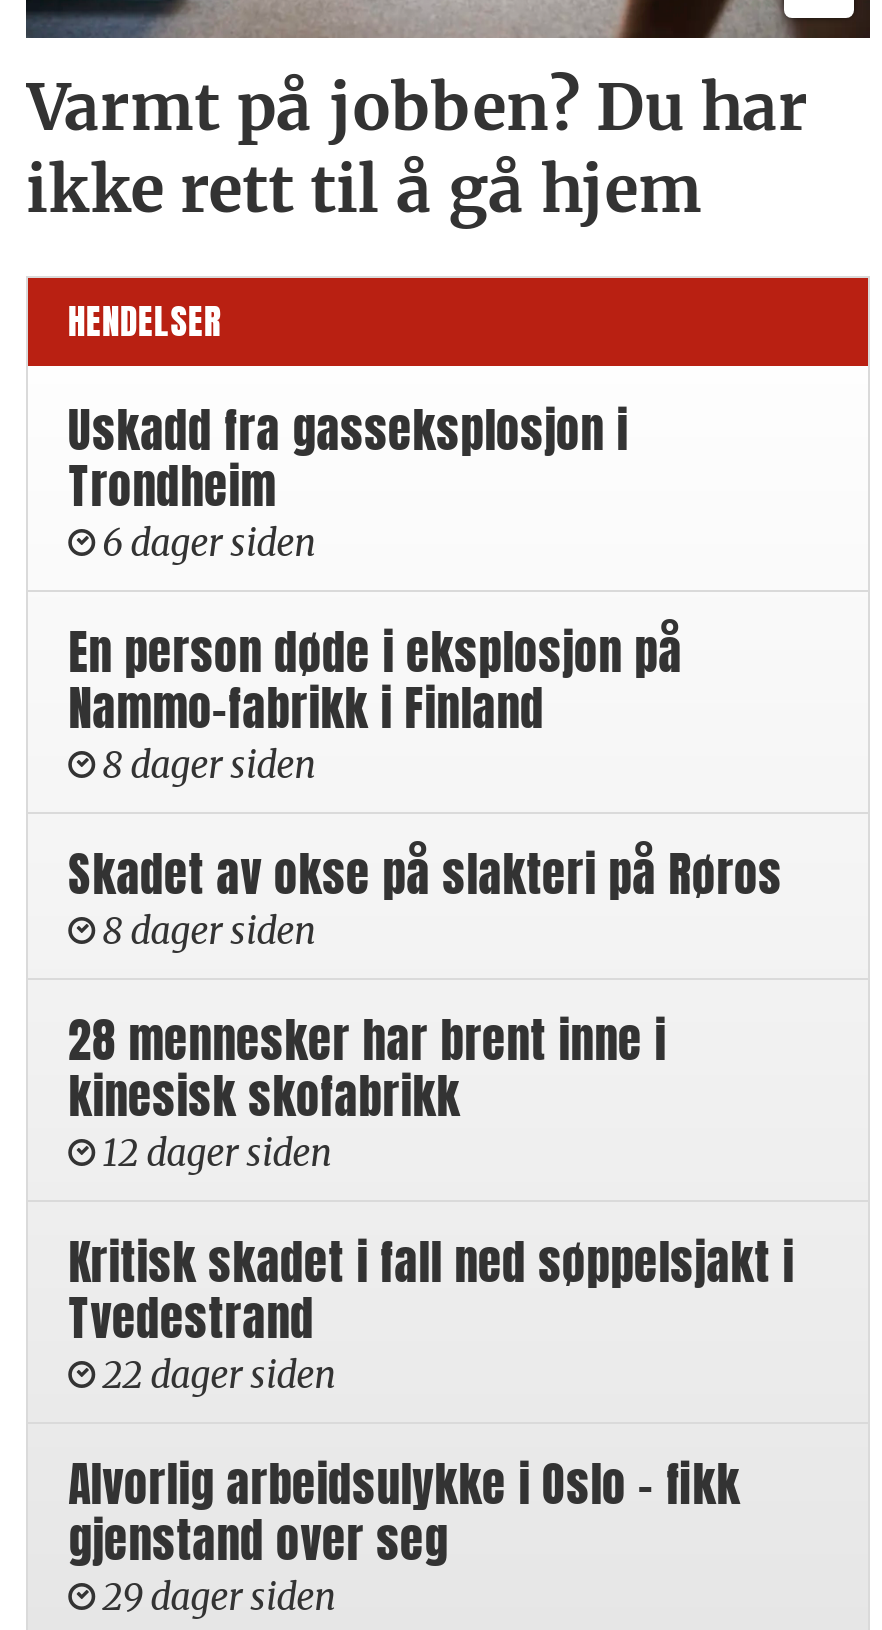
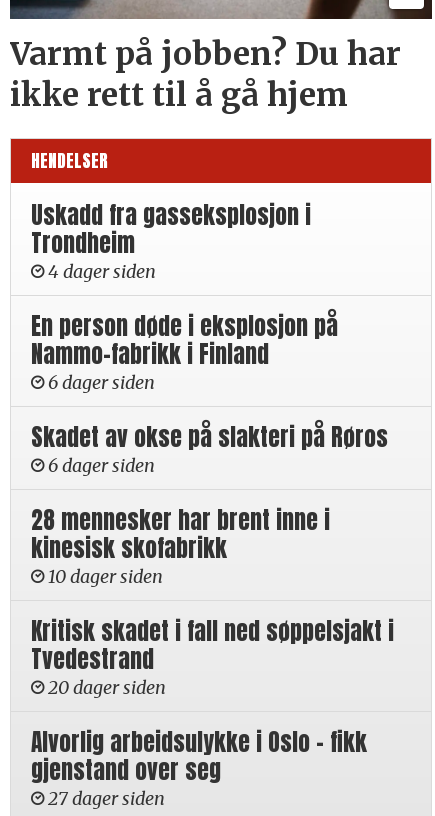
- 6 dager siden
+ 4 dager siden

- 8 dager siden
+ 6 dager siden

- 8 dager siden
+ 6 dager siden

- 12 dager siden
+ 10 dager siden

- 22 dager siden
+ 20 dager siden

- 29 dager siden
+ 27 dager siden
